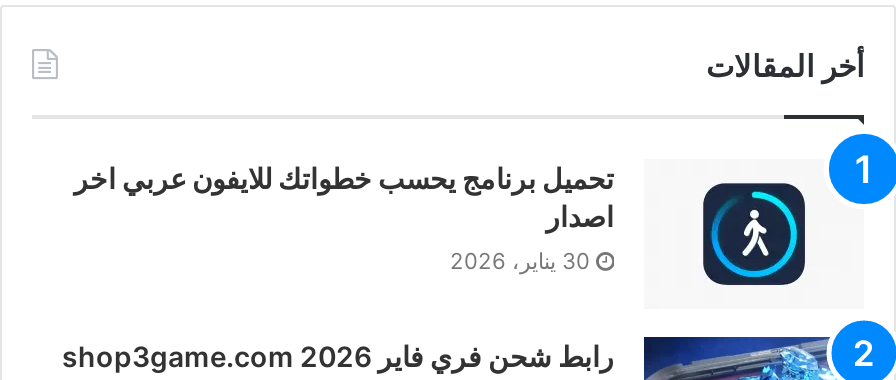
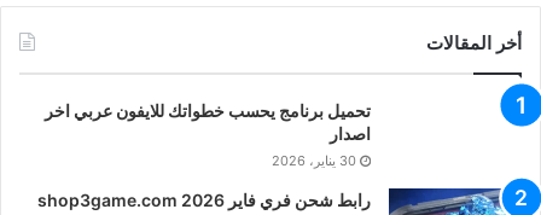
- [image]
